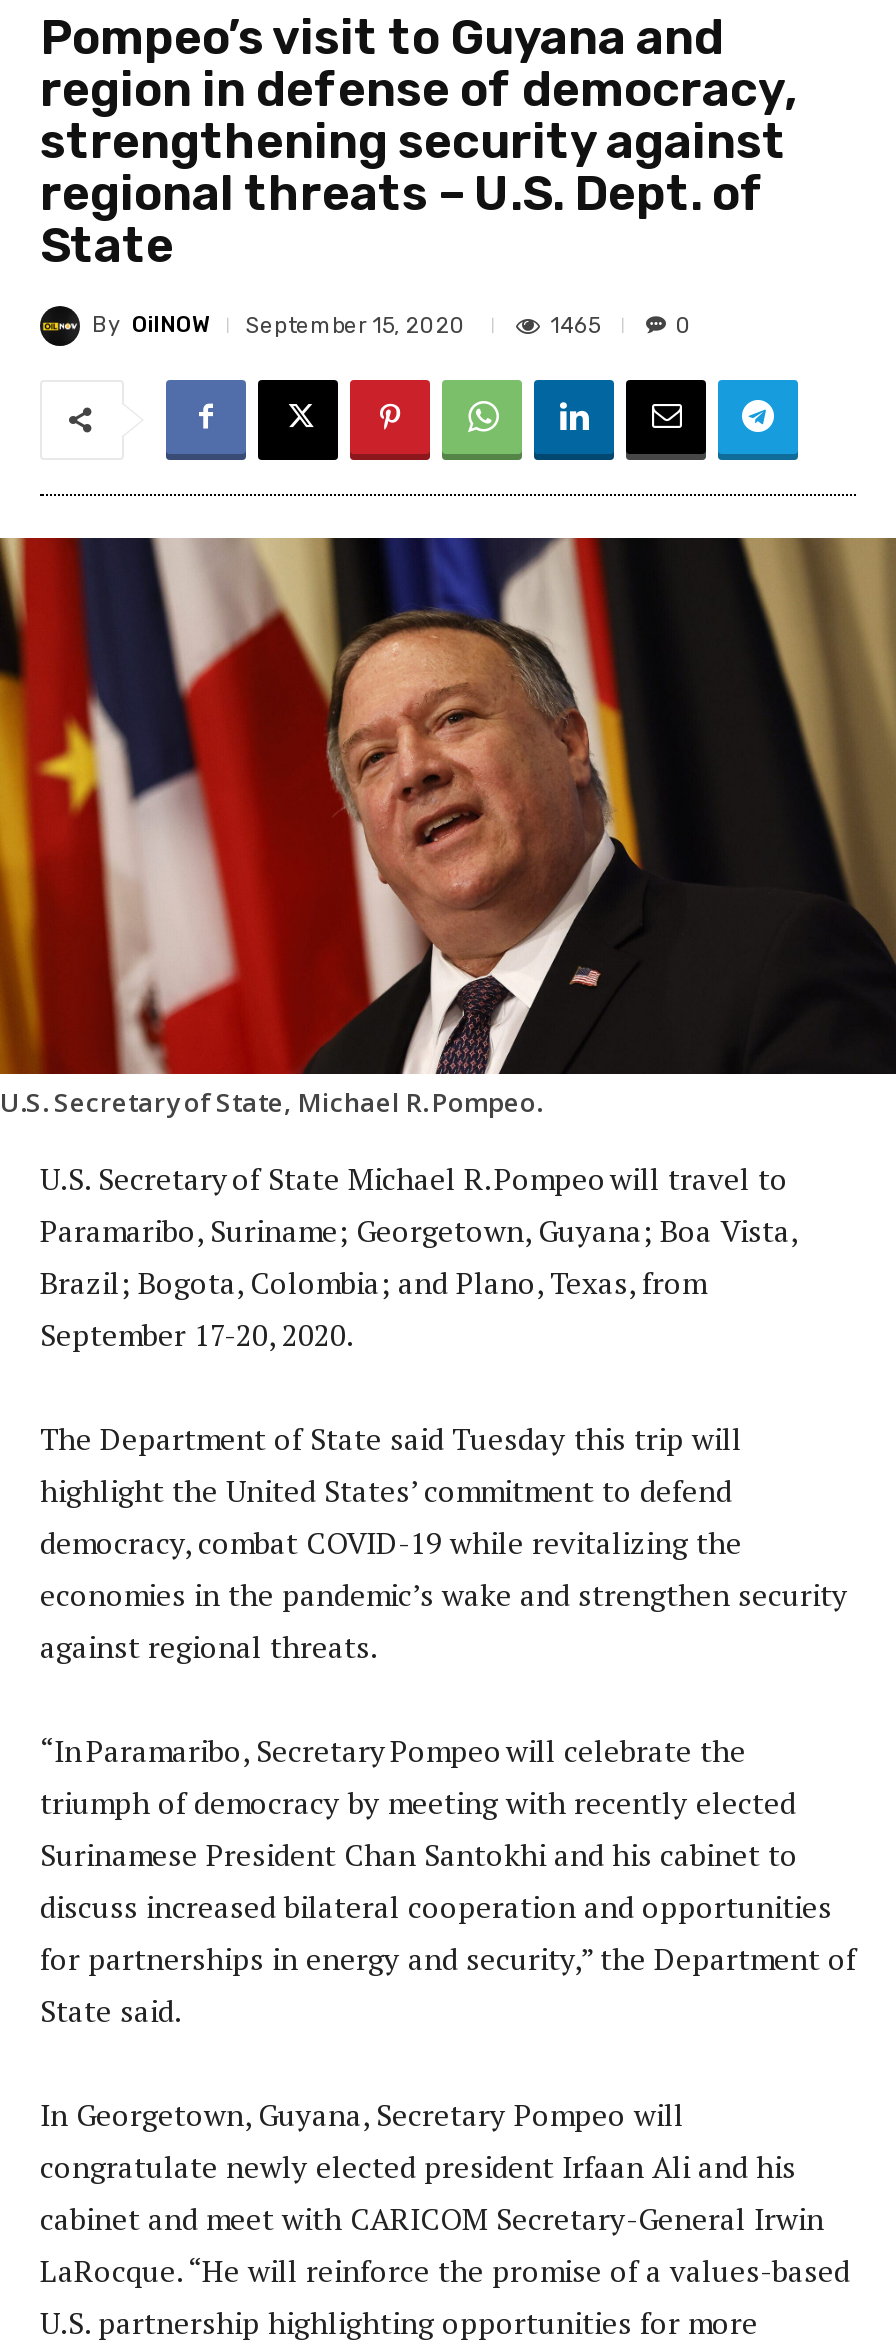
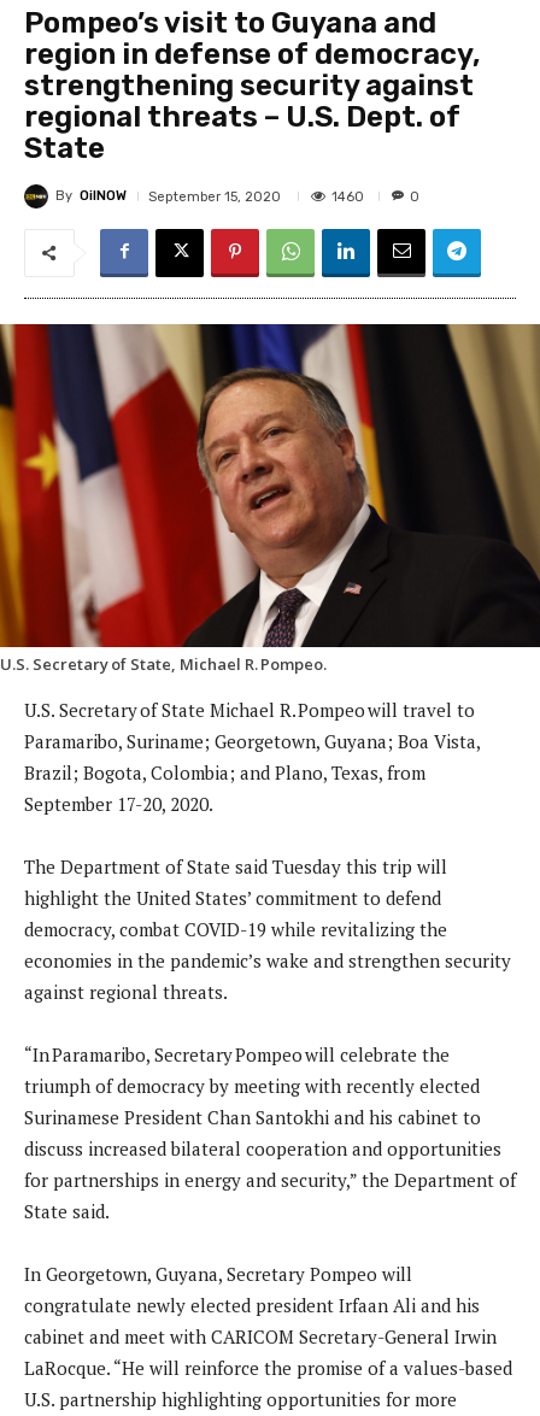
- 1465
+ 1460
